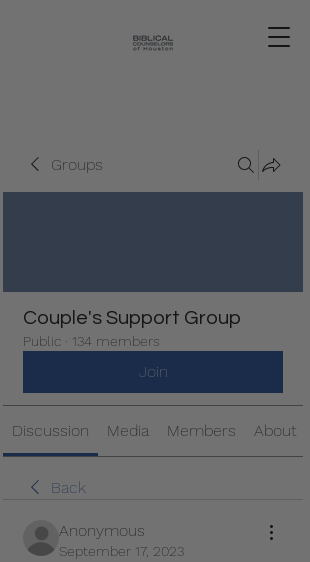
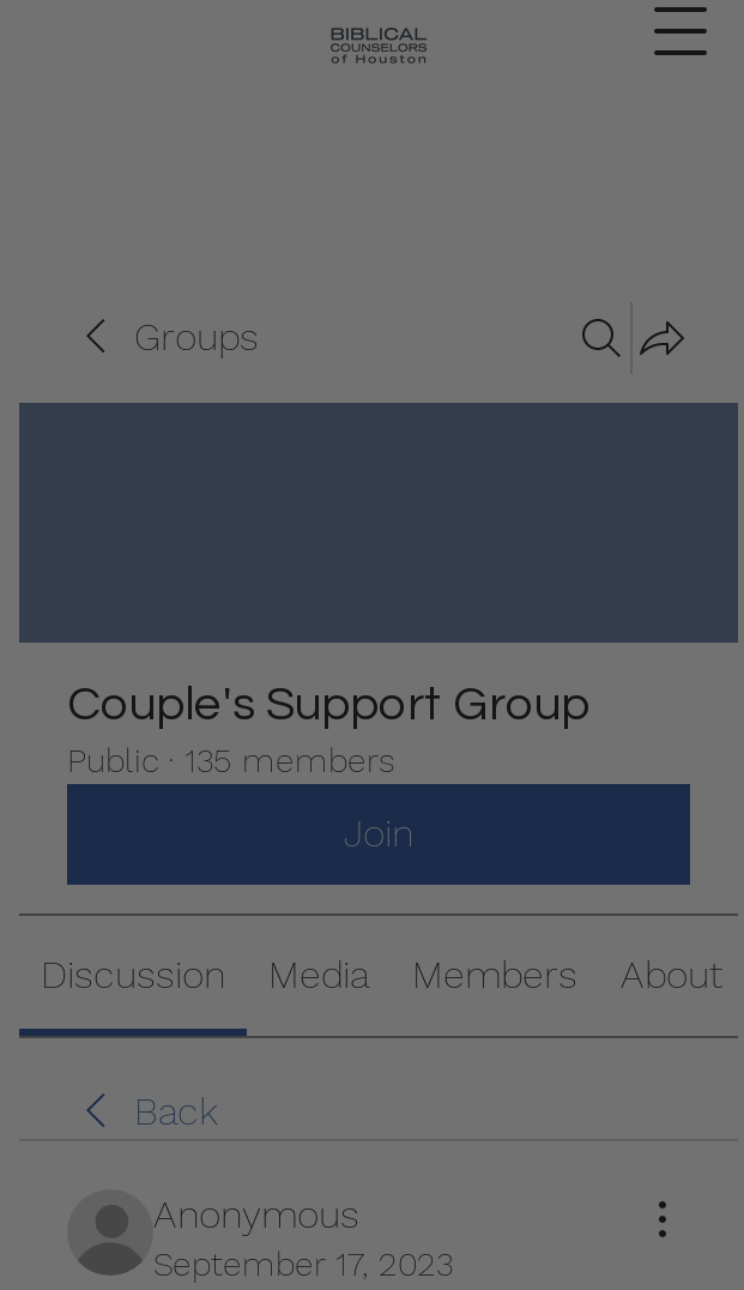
- Public · 134 members
+ Public · 135 members
